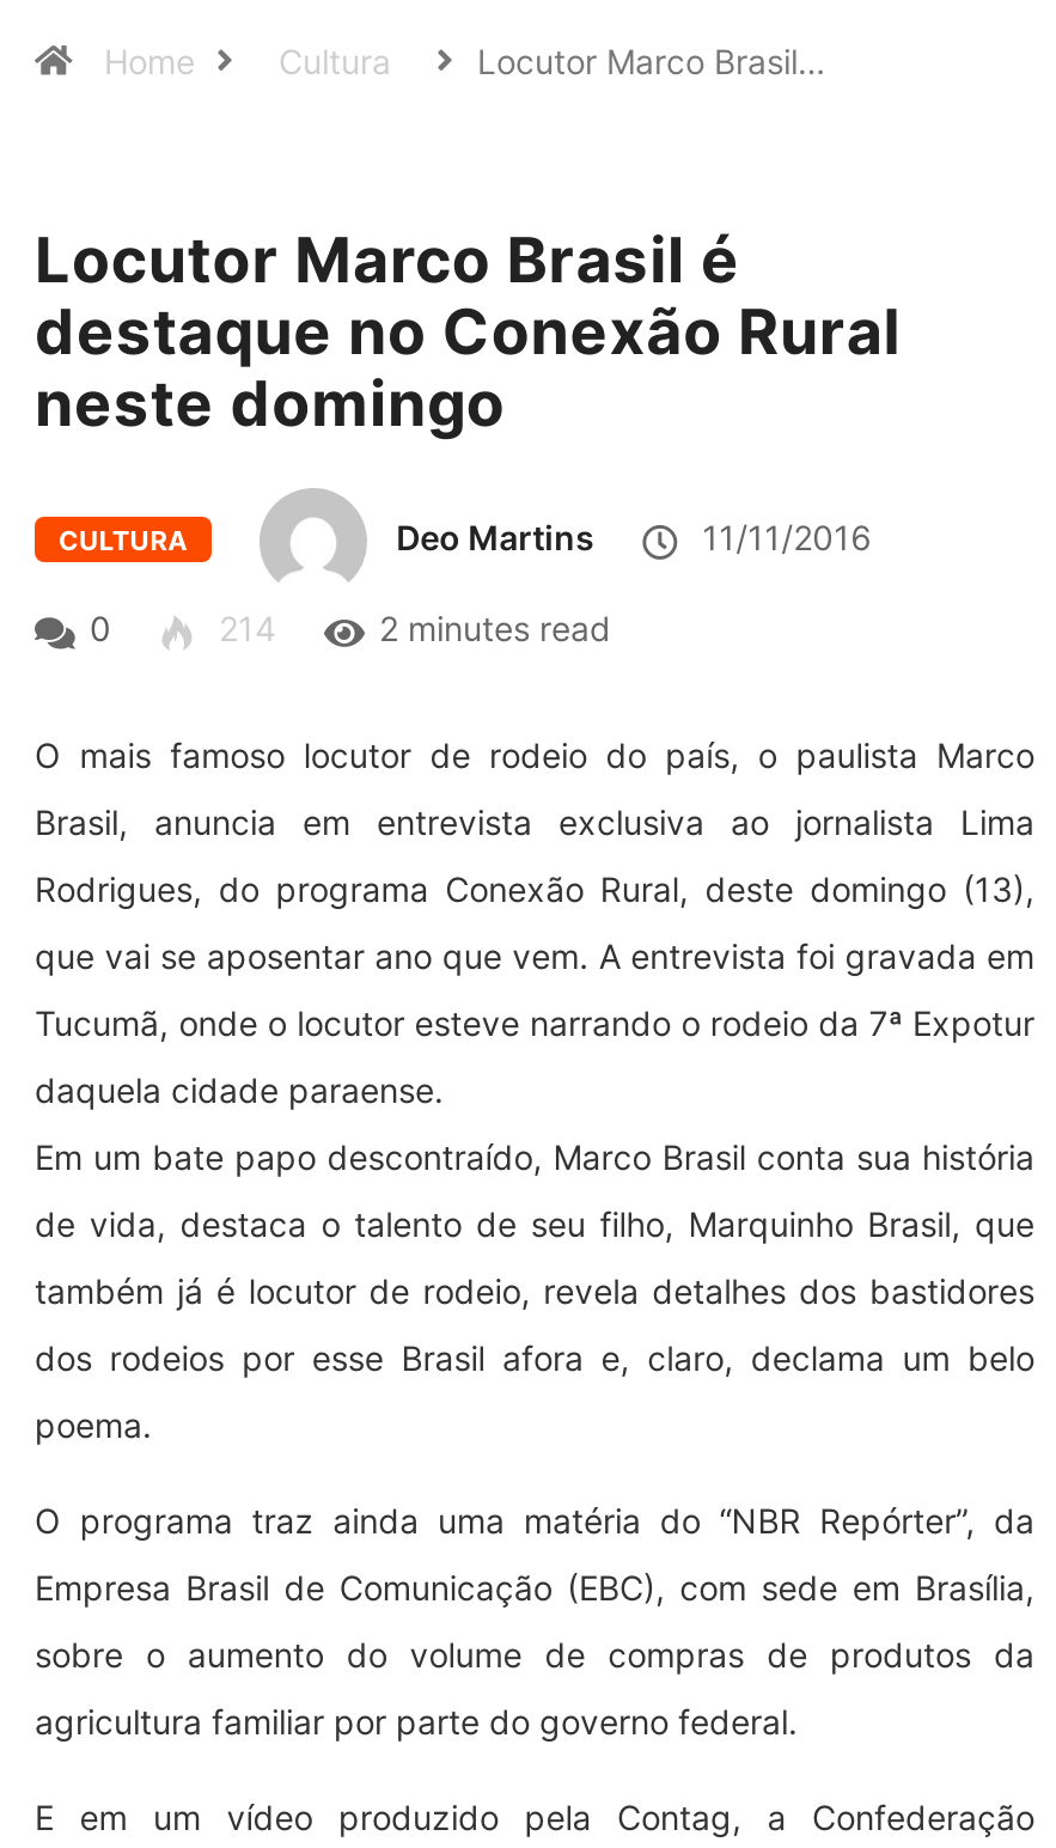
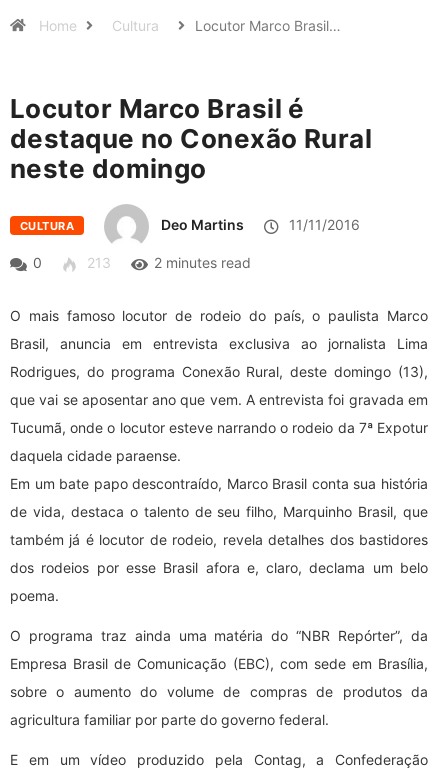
- 214
+ 213
